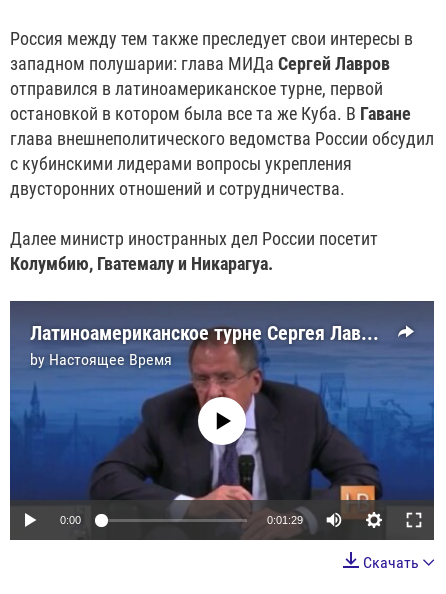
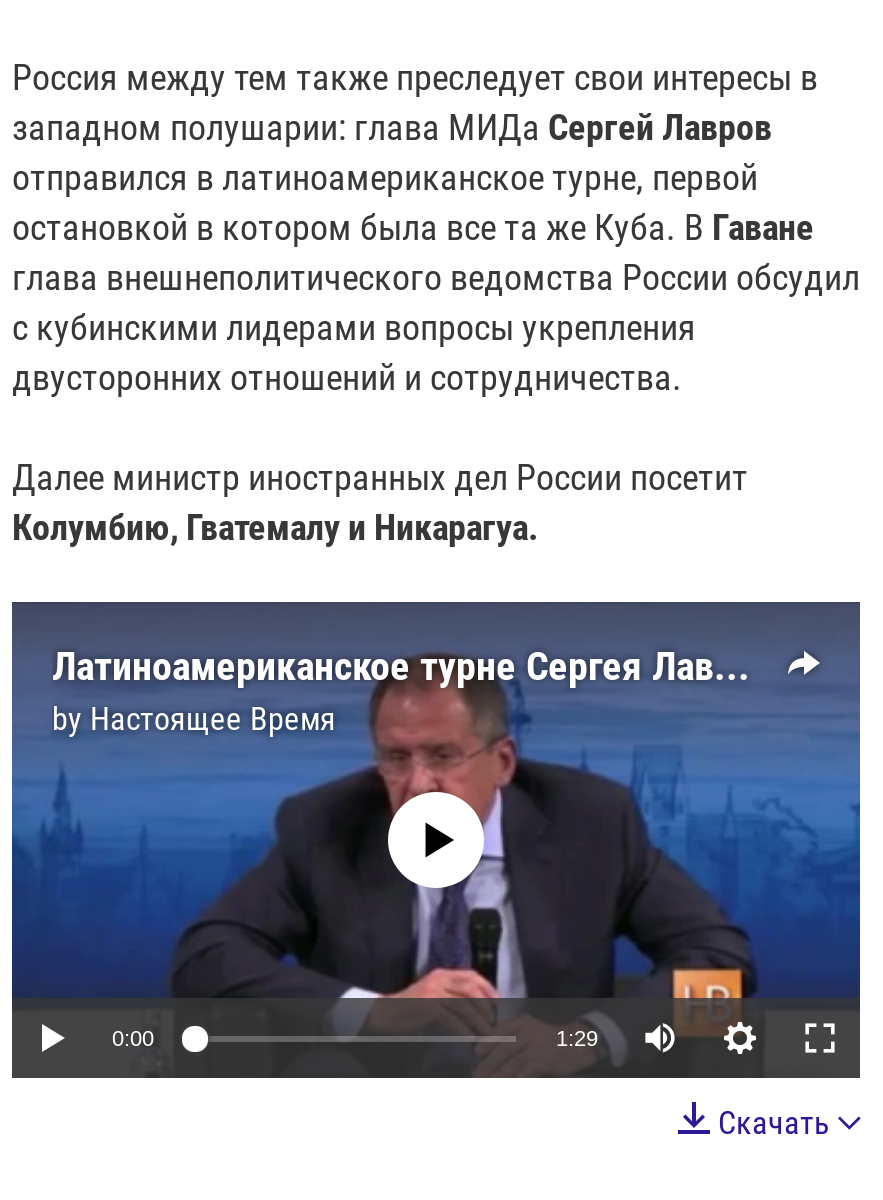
- 0:01:29
+ 1:29
